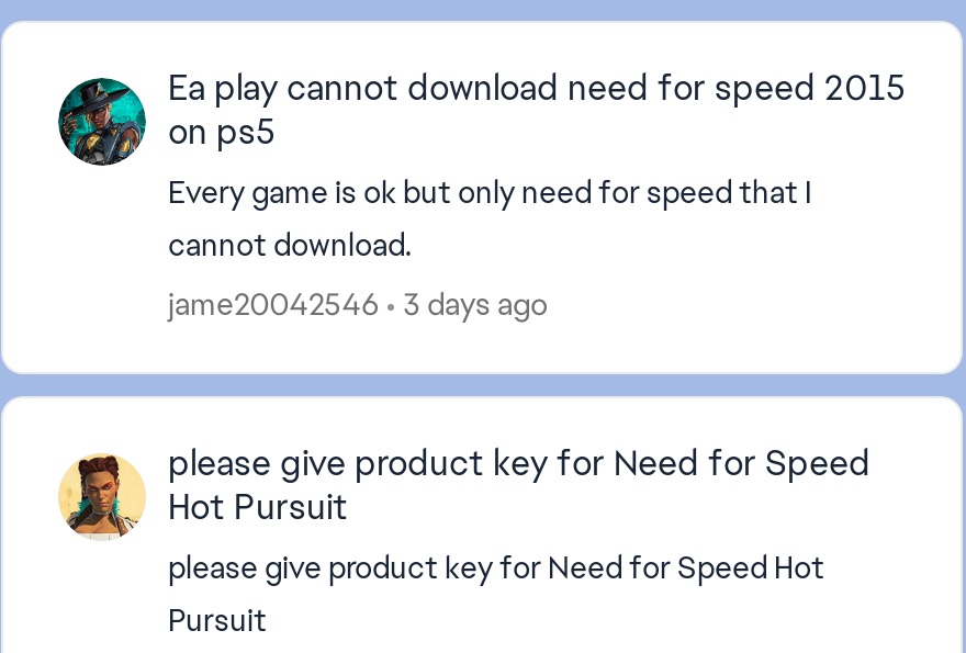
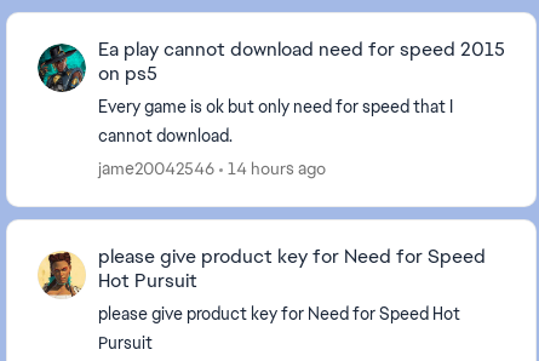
- jame20042546 3 days ago
+ jame20042546 14 hours ago
